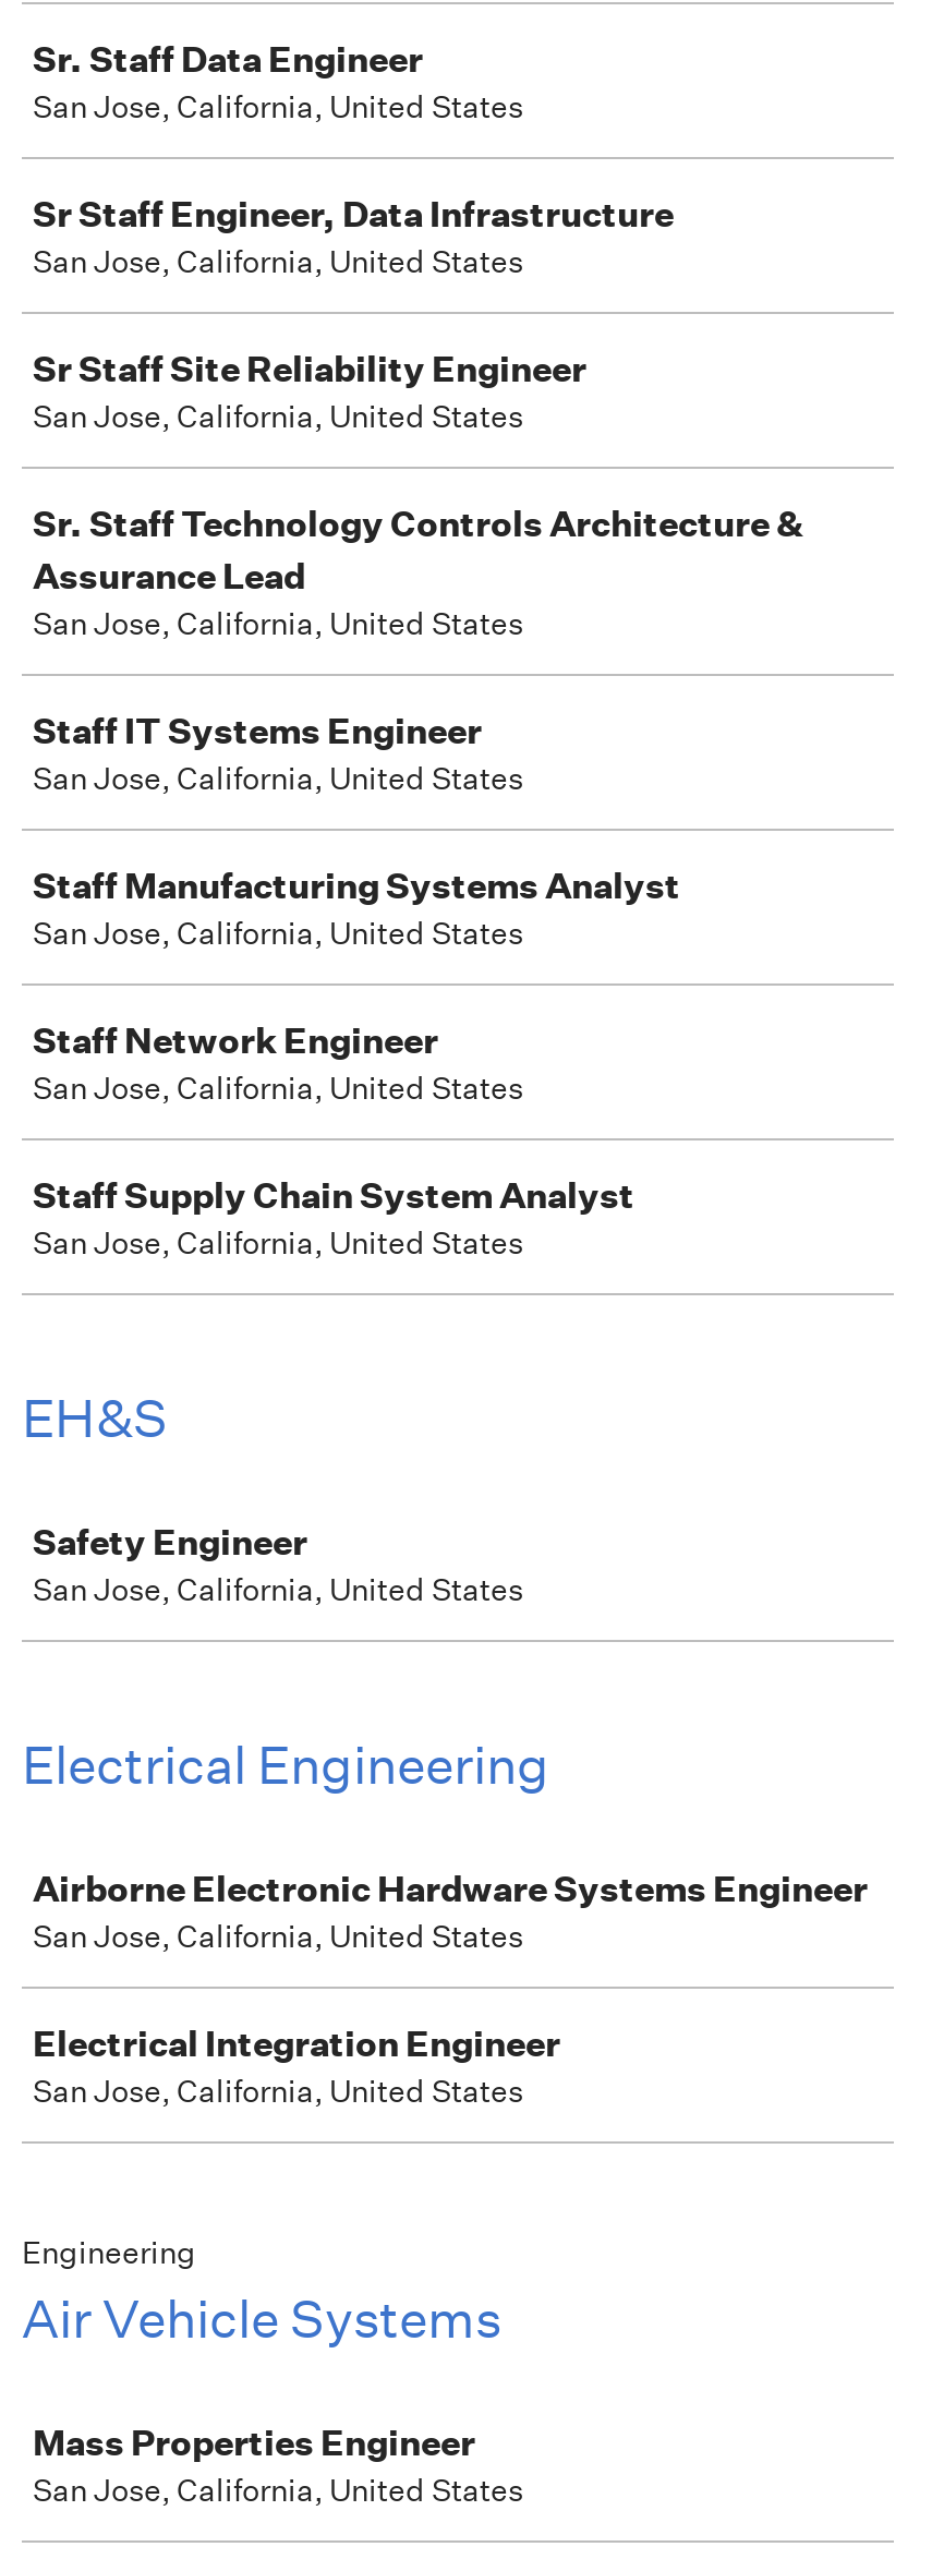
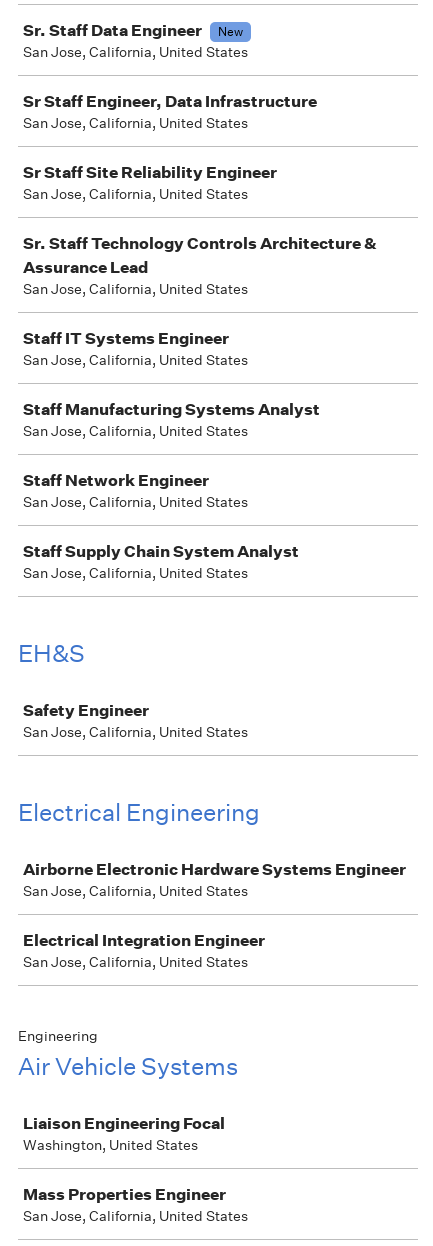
+ New

+ Liaison Engineering Focal
+ Washington, United States
